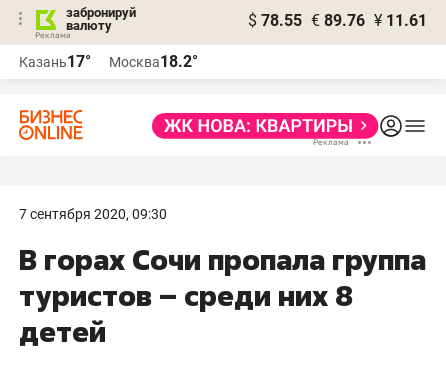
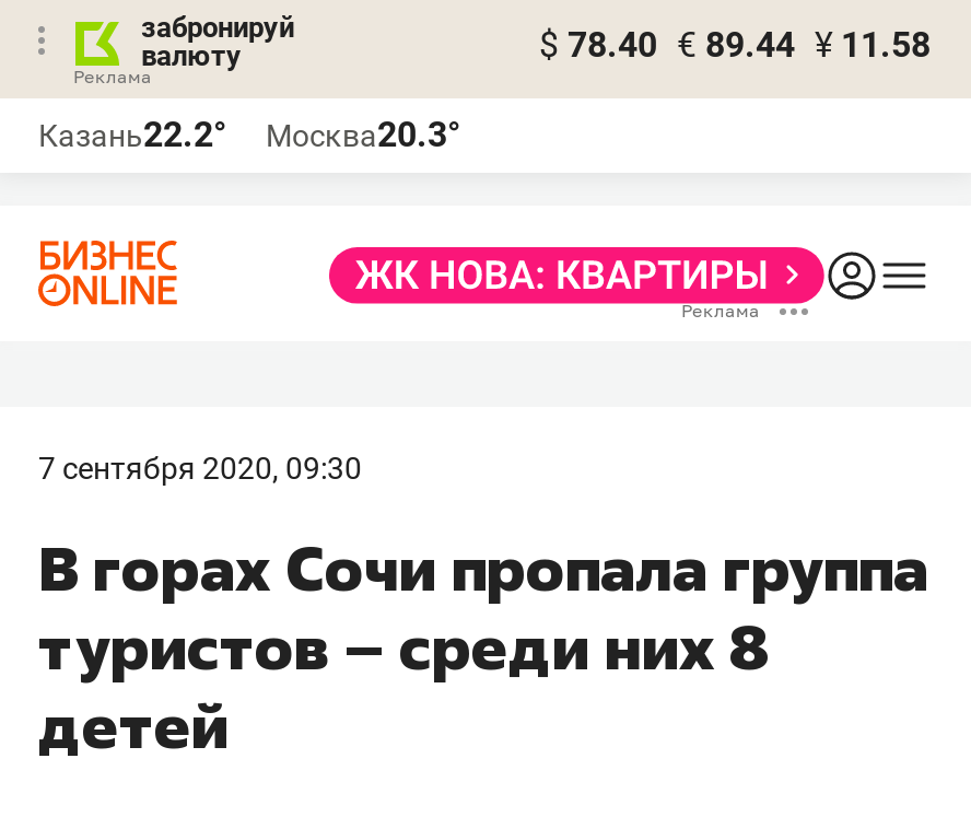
- $ 78.55 € 89.76 ¥ 11.61
+ $ 78.40 € 89.44 ¥ 11.58

- Казань17°
+ Казань22.2°

- Москва18.2°
+ Москва20.3°
